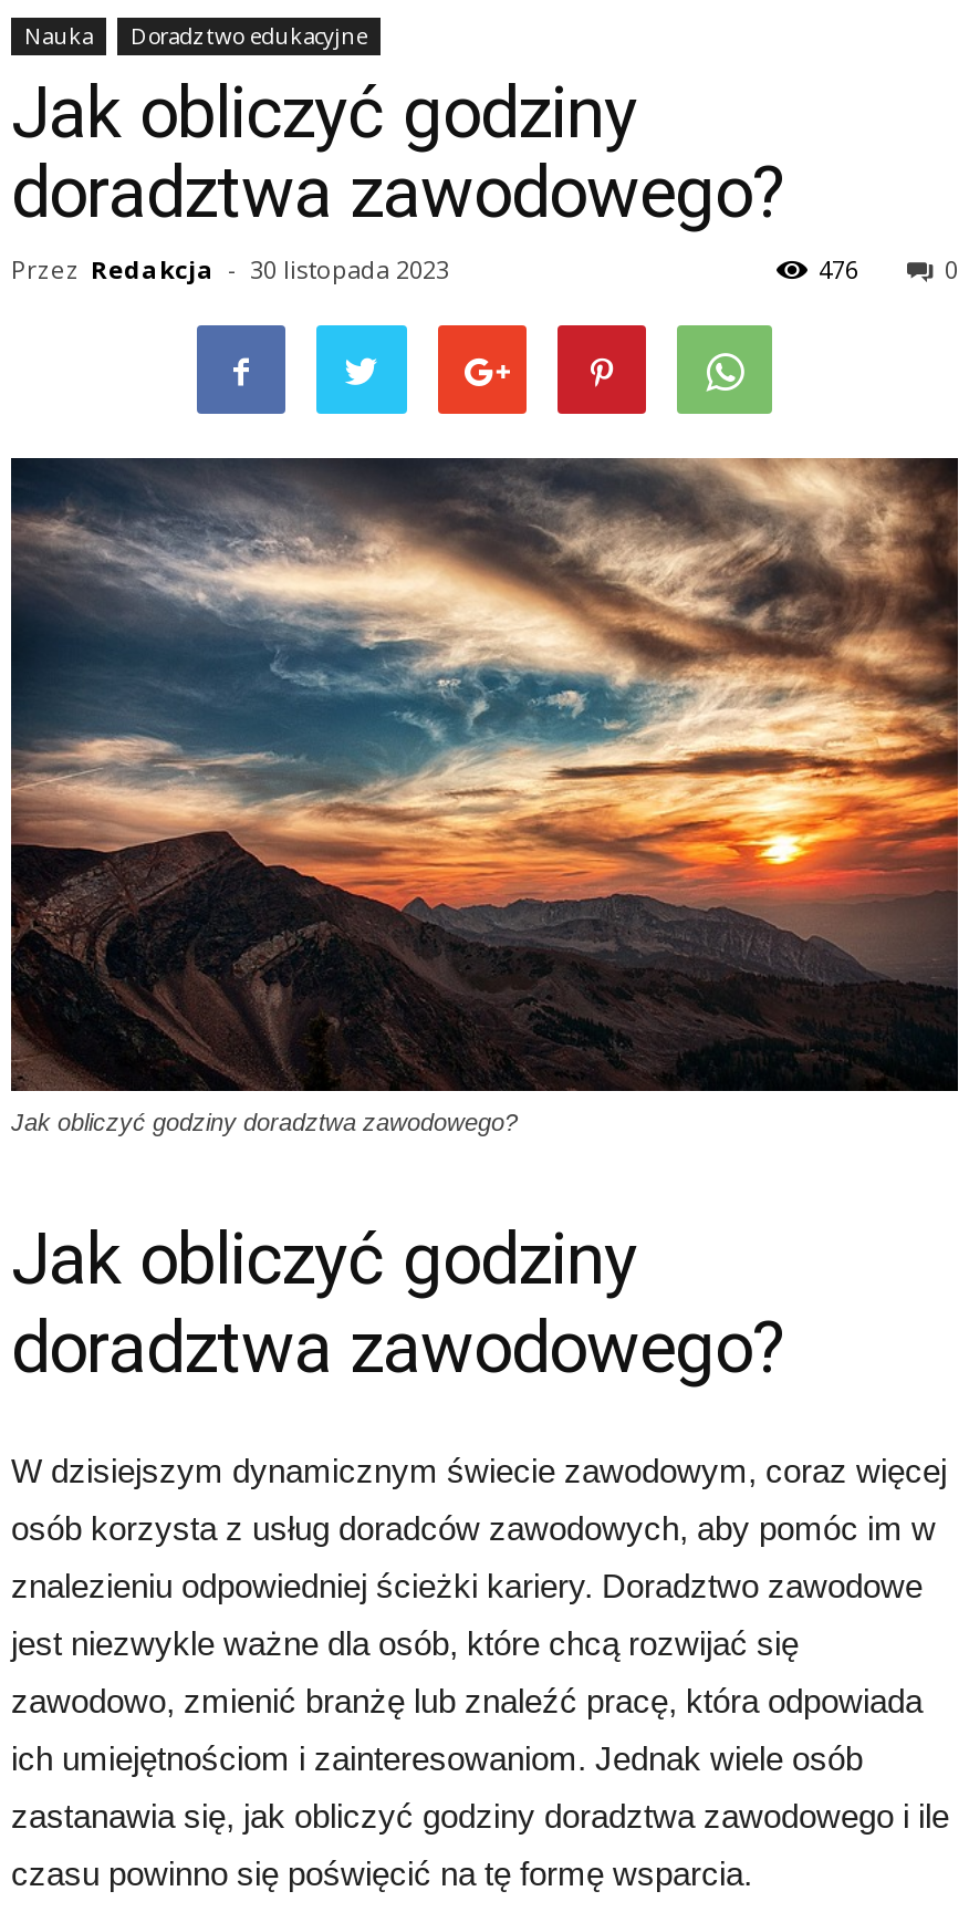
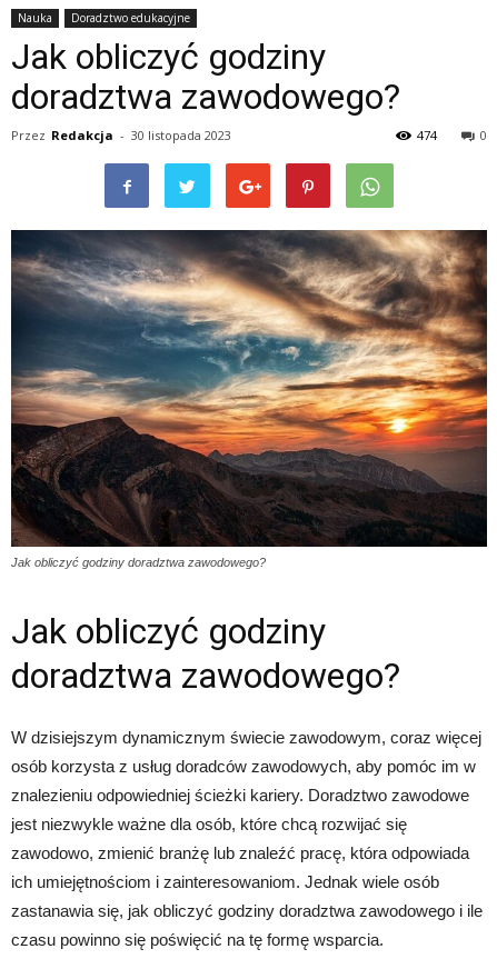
- 476
+ 474
